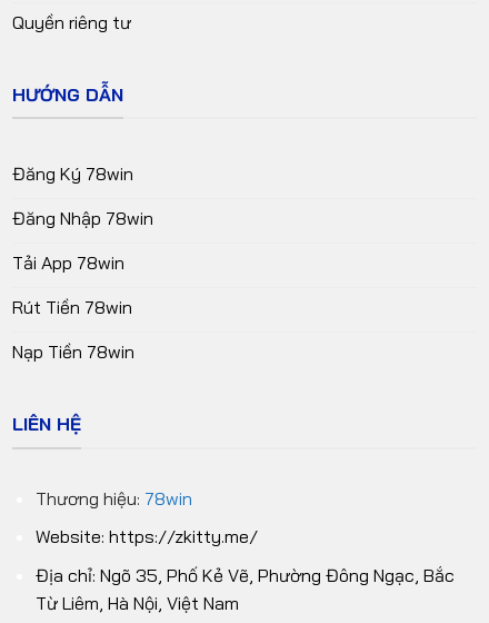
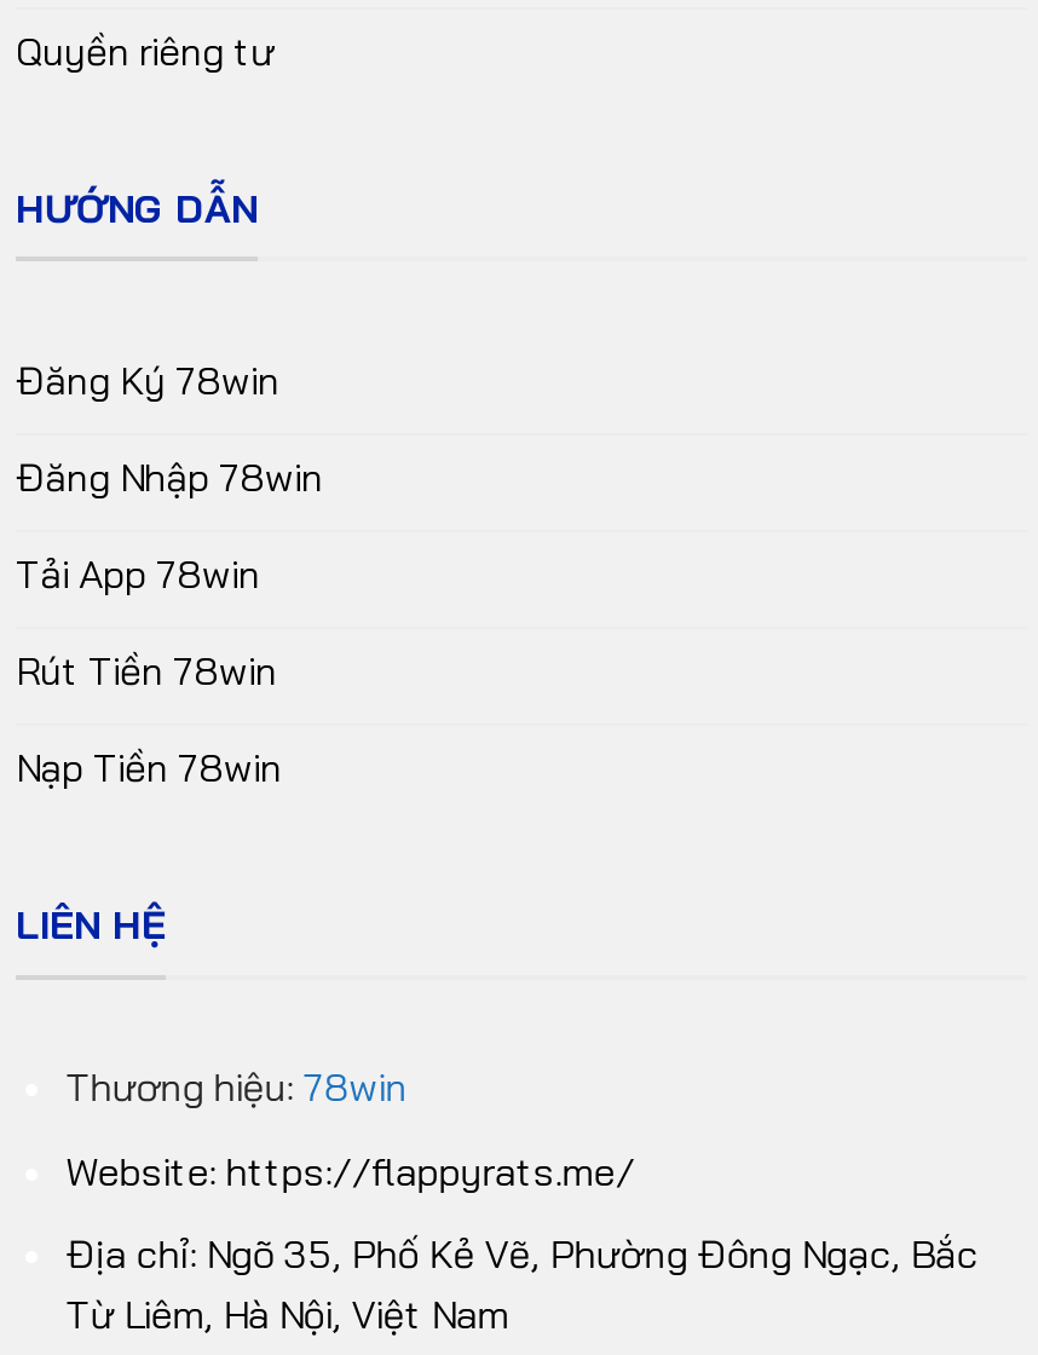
- Website: https://zkitty.me/
+ Website: https://flappyrats.me/
